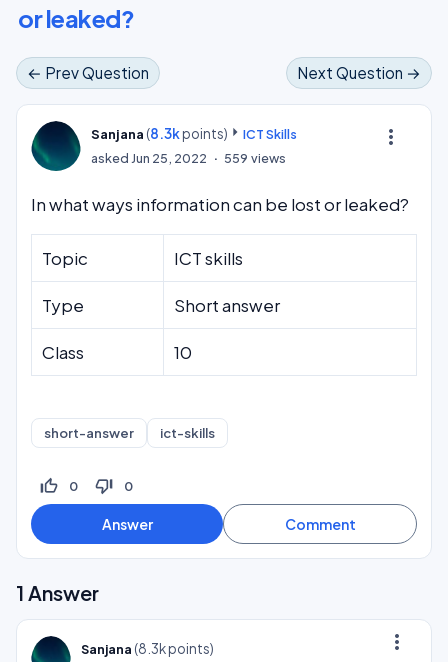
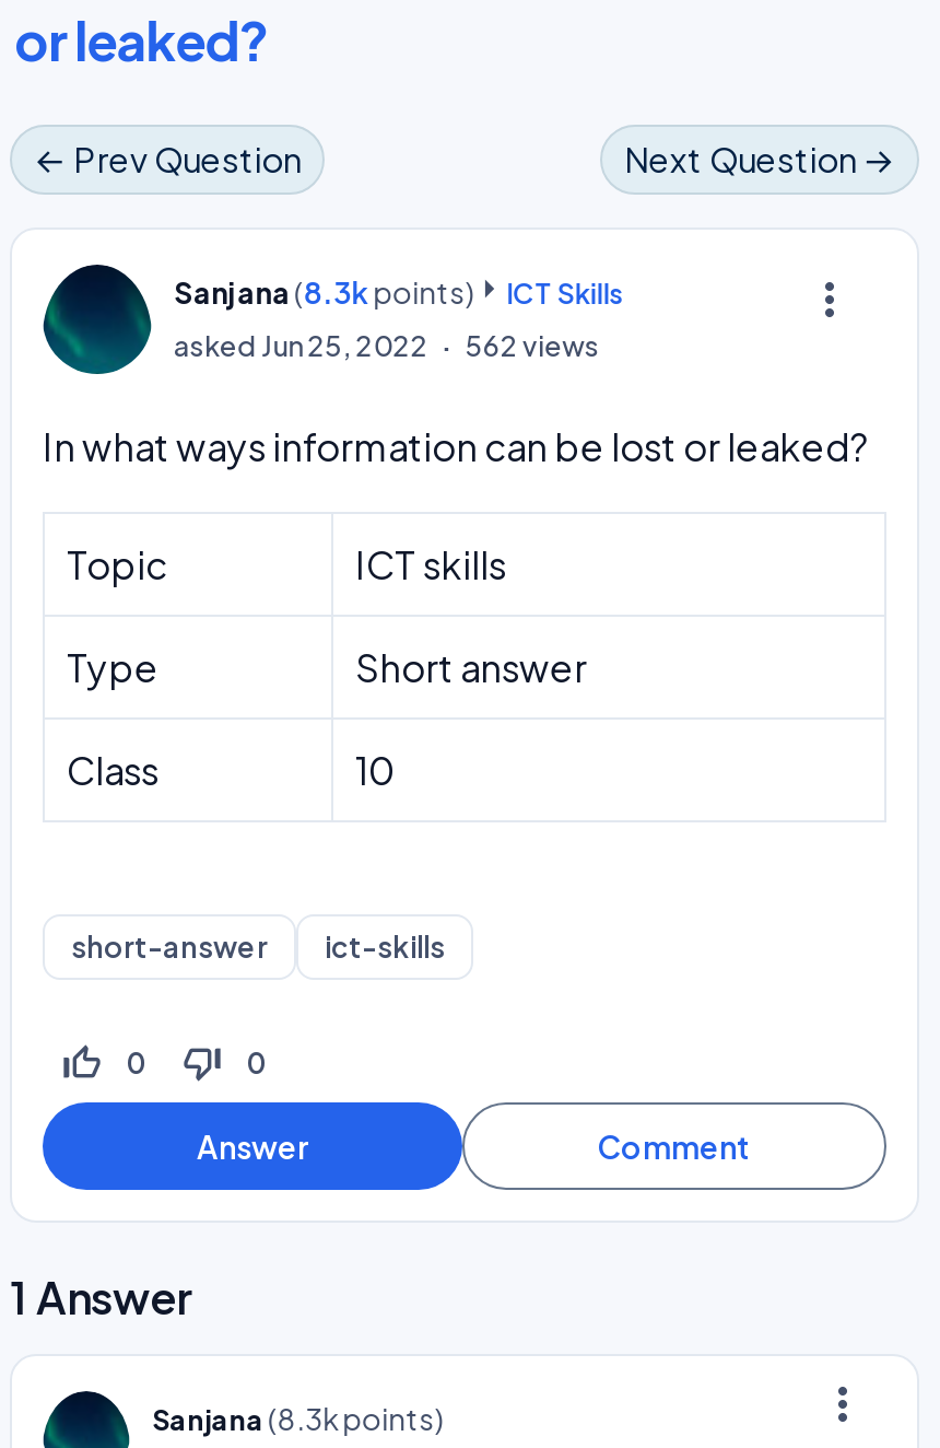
- asked Jun 25, 2022 559 views
+ asked Jun 25, 2022 562 views
